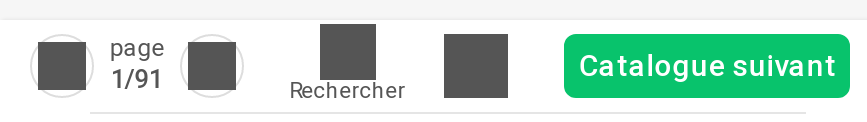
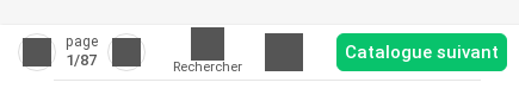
- 1/91
+ 1/87
